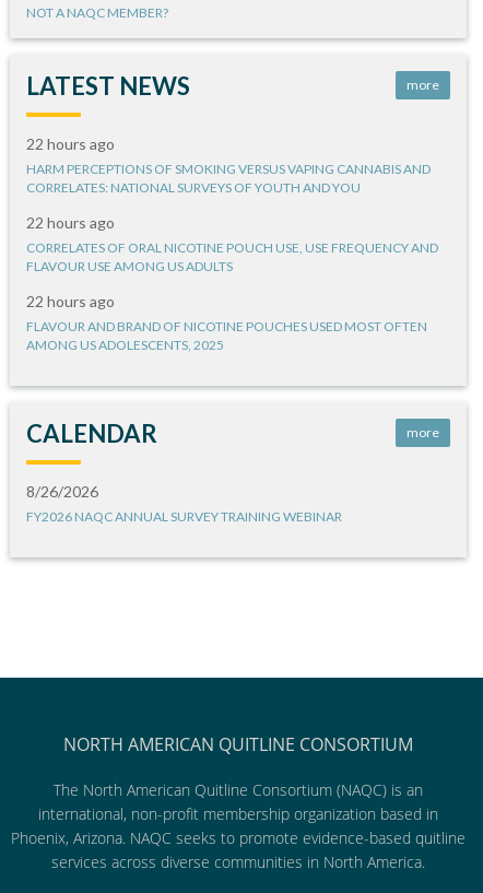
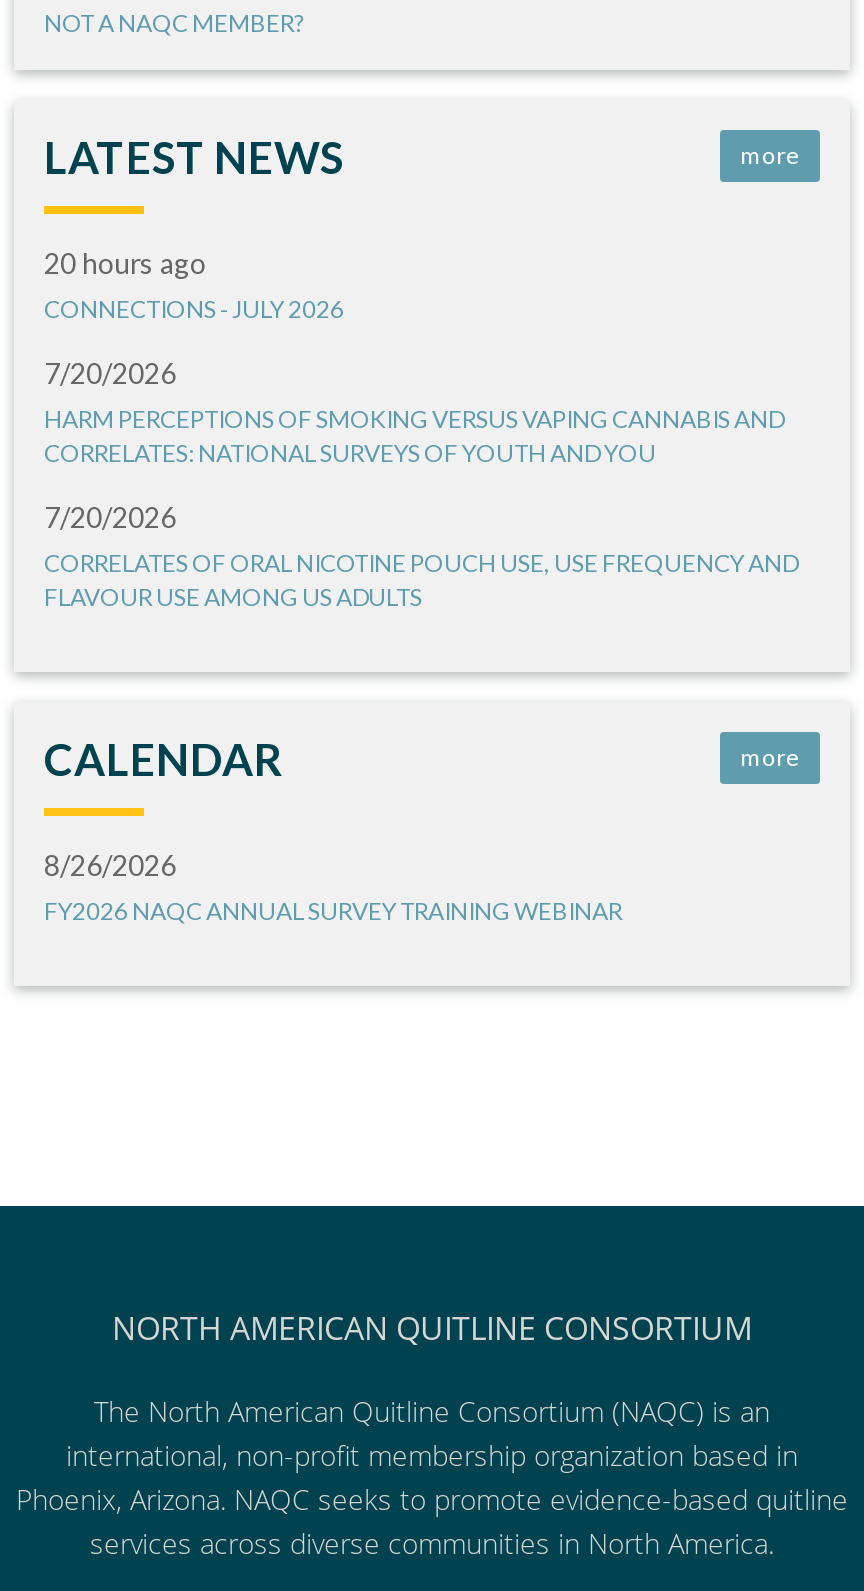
- 22 hours ago
+ 20 hours ago
+ CONNECTIONS - JULY 2026
+ 7/20/2026

moved down: HARM PERCEPTIONS OF SMOKING VERSUS VAPING CANNABIS AND | CORRELATES: NATIONAL SURVEYS OF YOUTH AND YOU

- 22 hours ago
+ 7/20/2026

moved down: CORRELATES OF ORAL NICOTINE POUCH USE, USE FREQUENCY AND | FLAVOUR USE AMONG US ADULTS

- 22 hours ago
- FLAVOUR AND BRAND OF NICOTINE POUCHES USED MOST OFTEN
- AMONG US ADOLESCENTS, 2025
